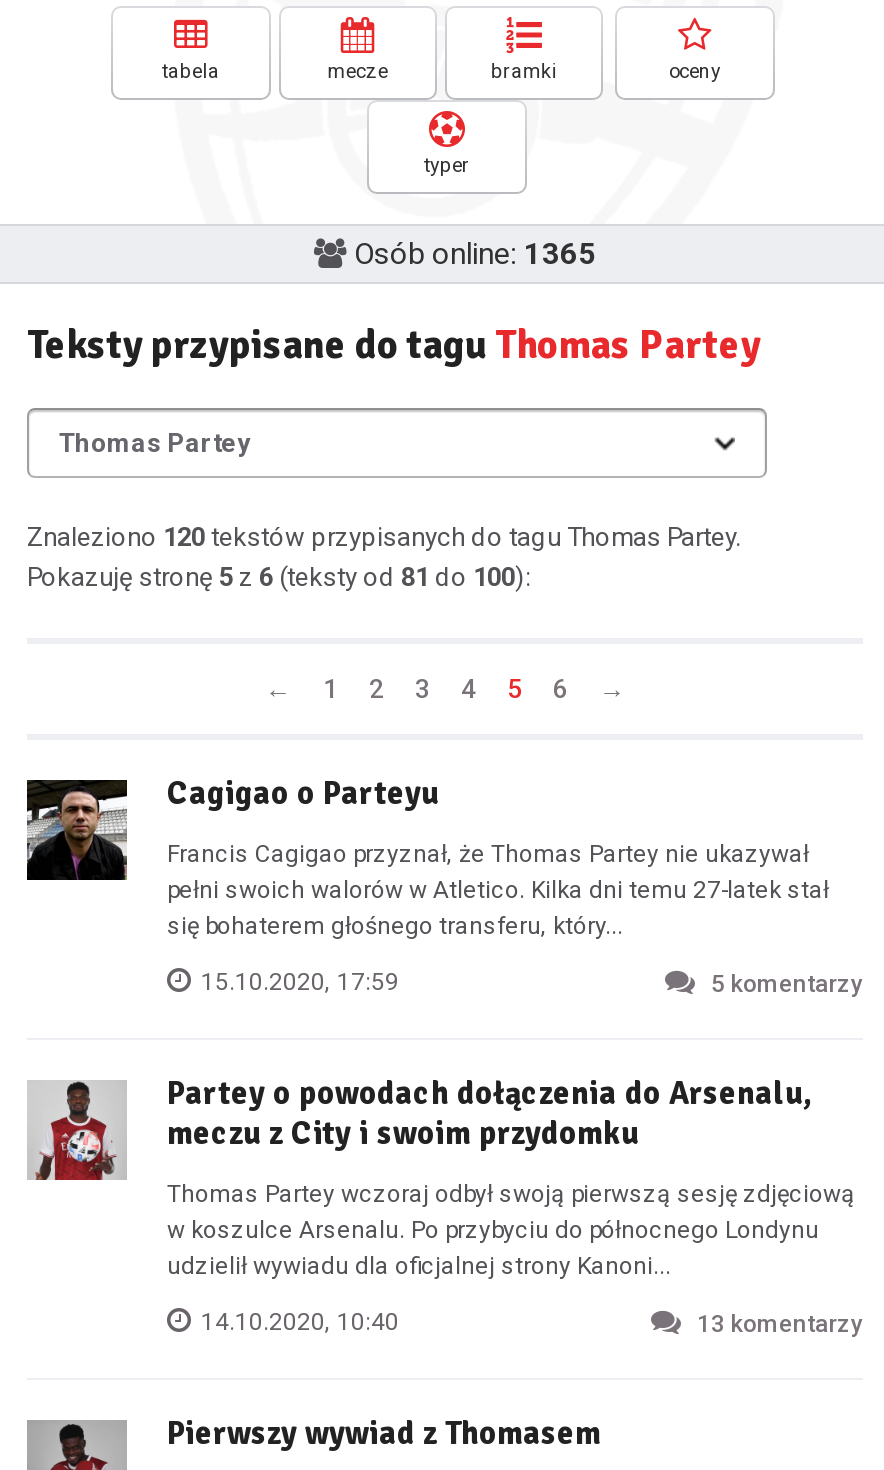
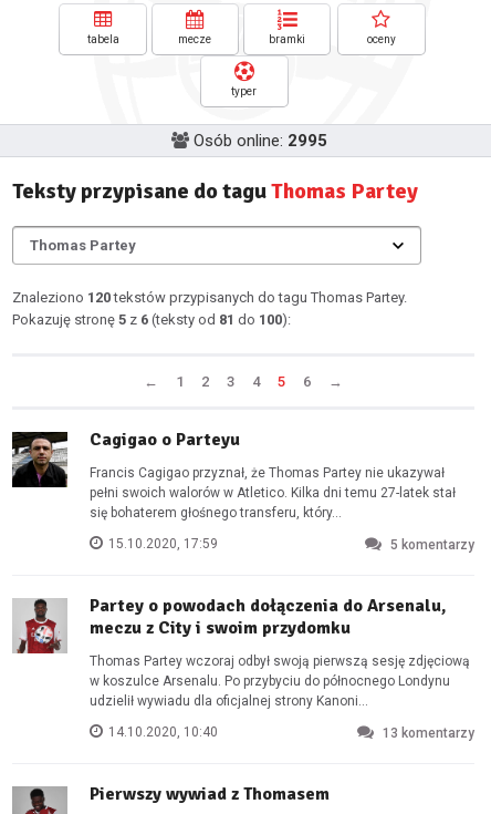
- Osób online: 1365
+ Osób online: 2995
